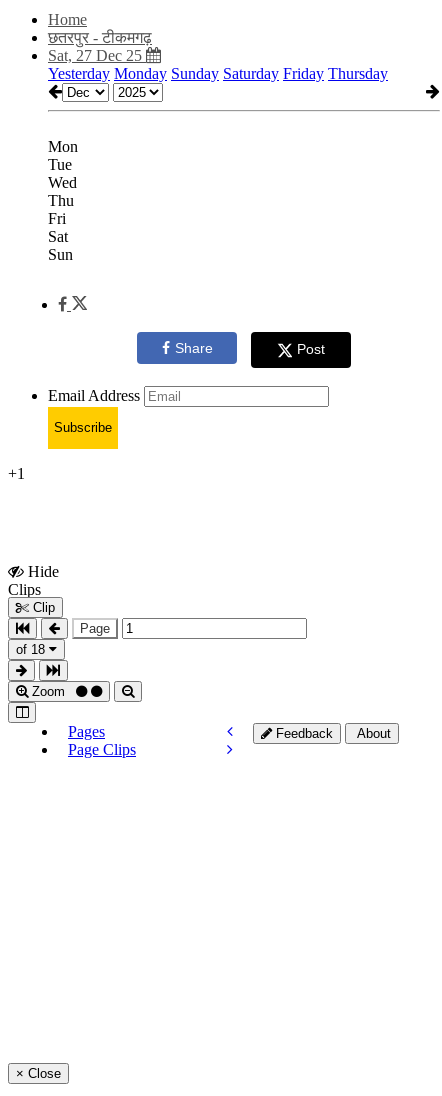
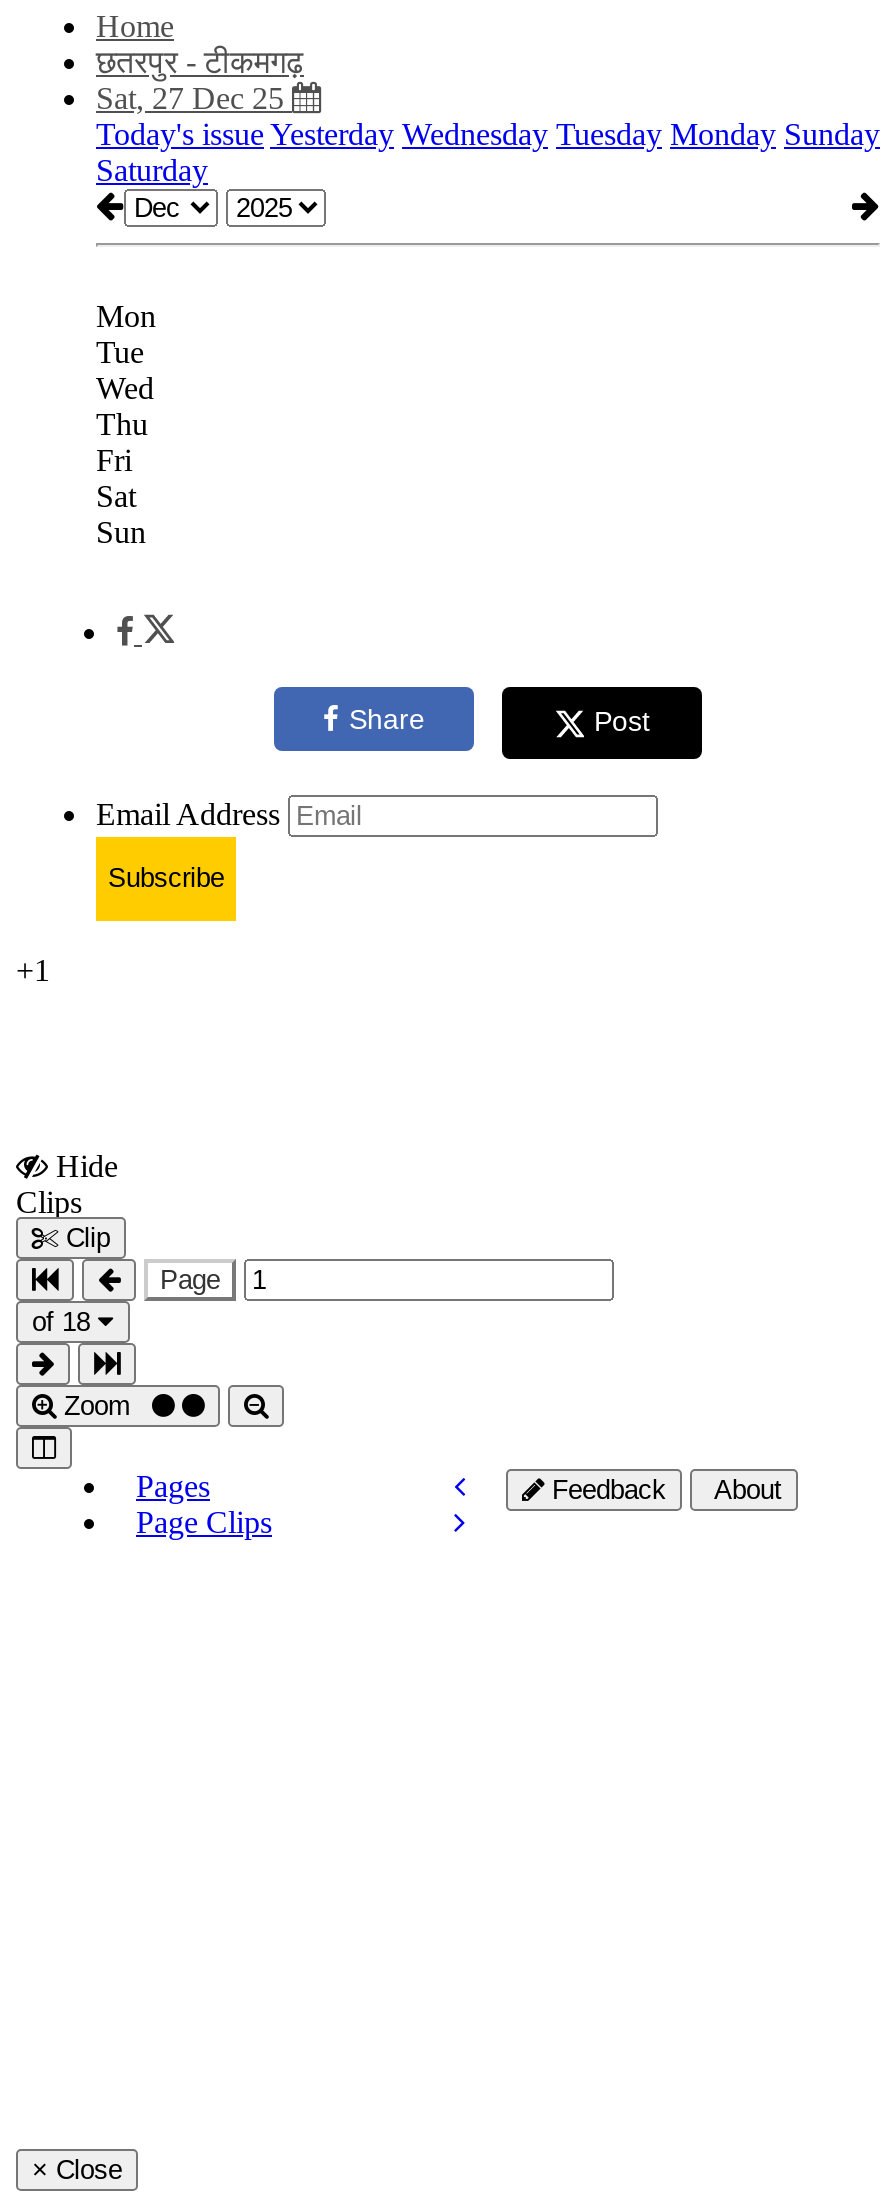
- Yesterday Monday Sunday Saturday Friday Thursday
+ Today's issue Yesterday Wednesday Tuesday Monday Sunday
+ Saturday
